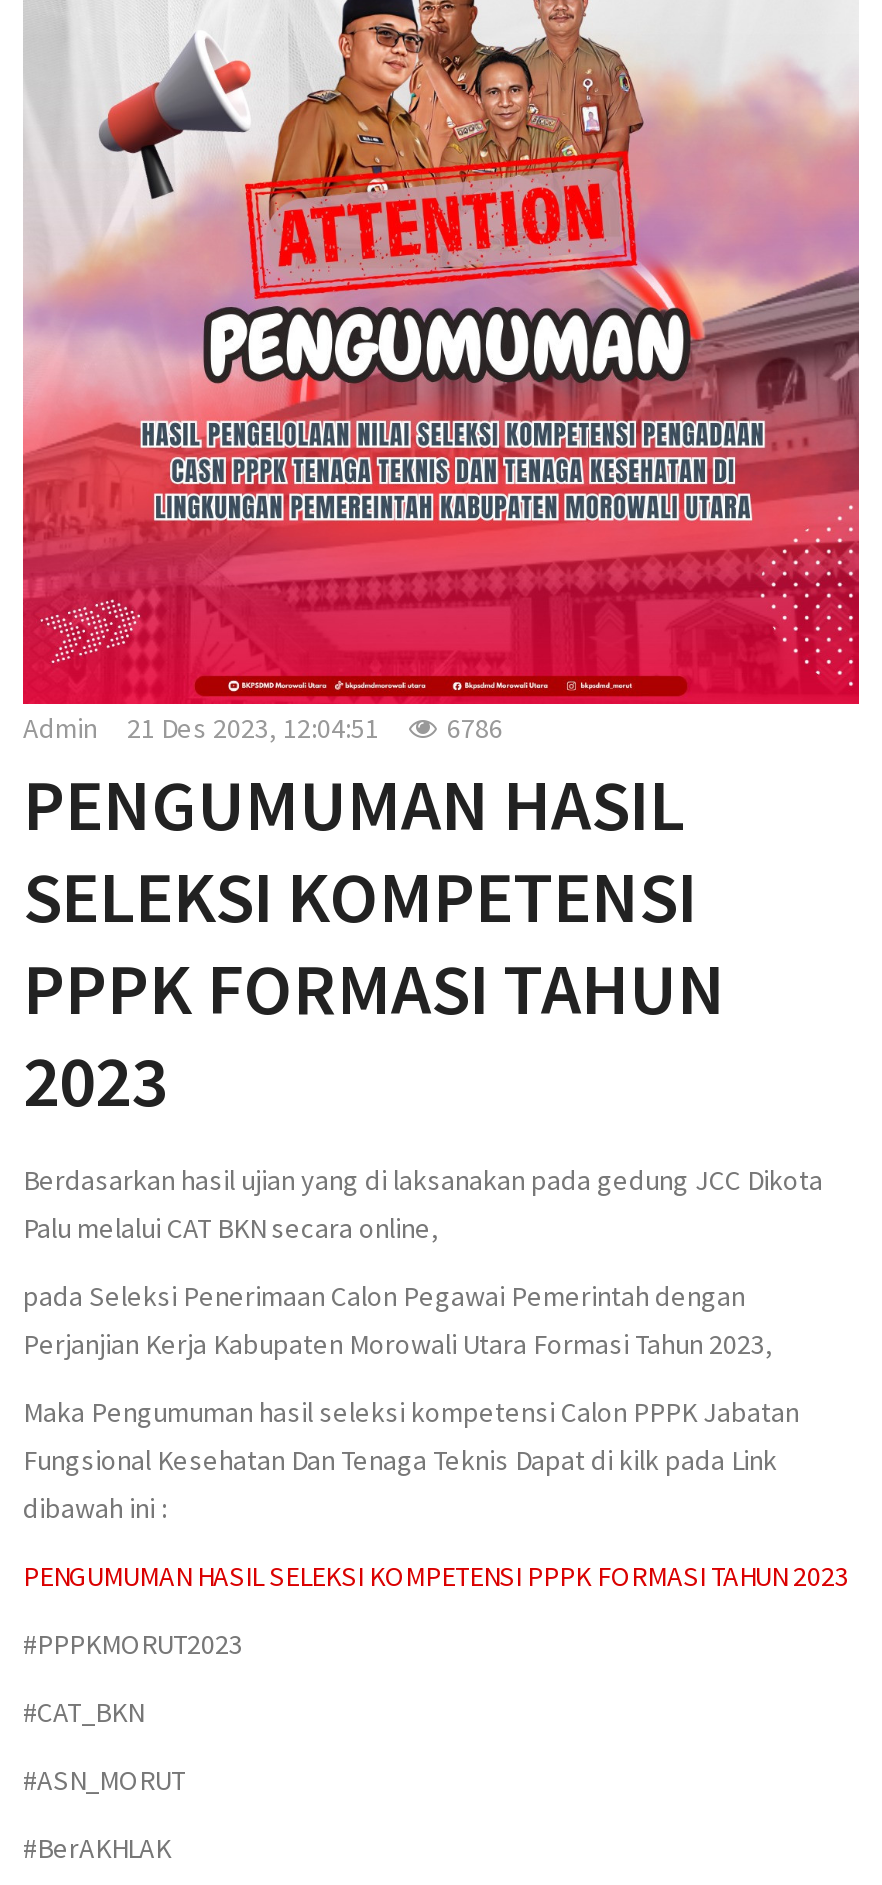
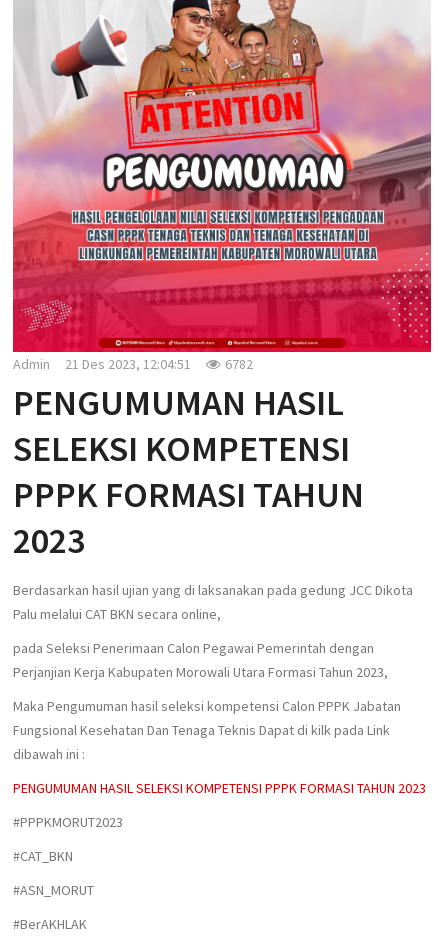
- Admin 21 Des 2023, 12:04:51 6786
+ Admin 21 Des 2023, 12:04:51 6782
